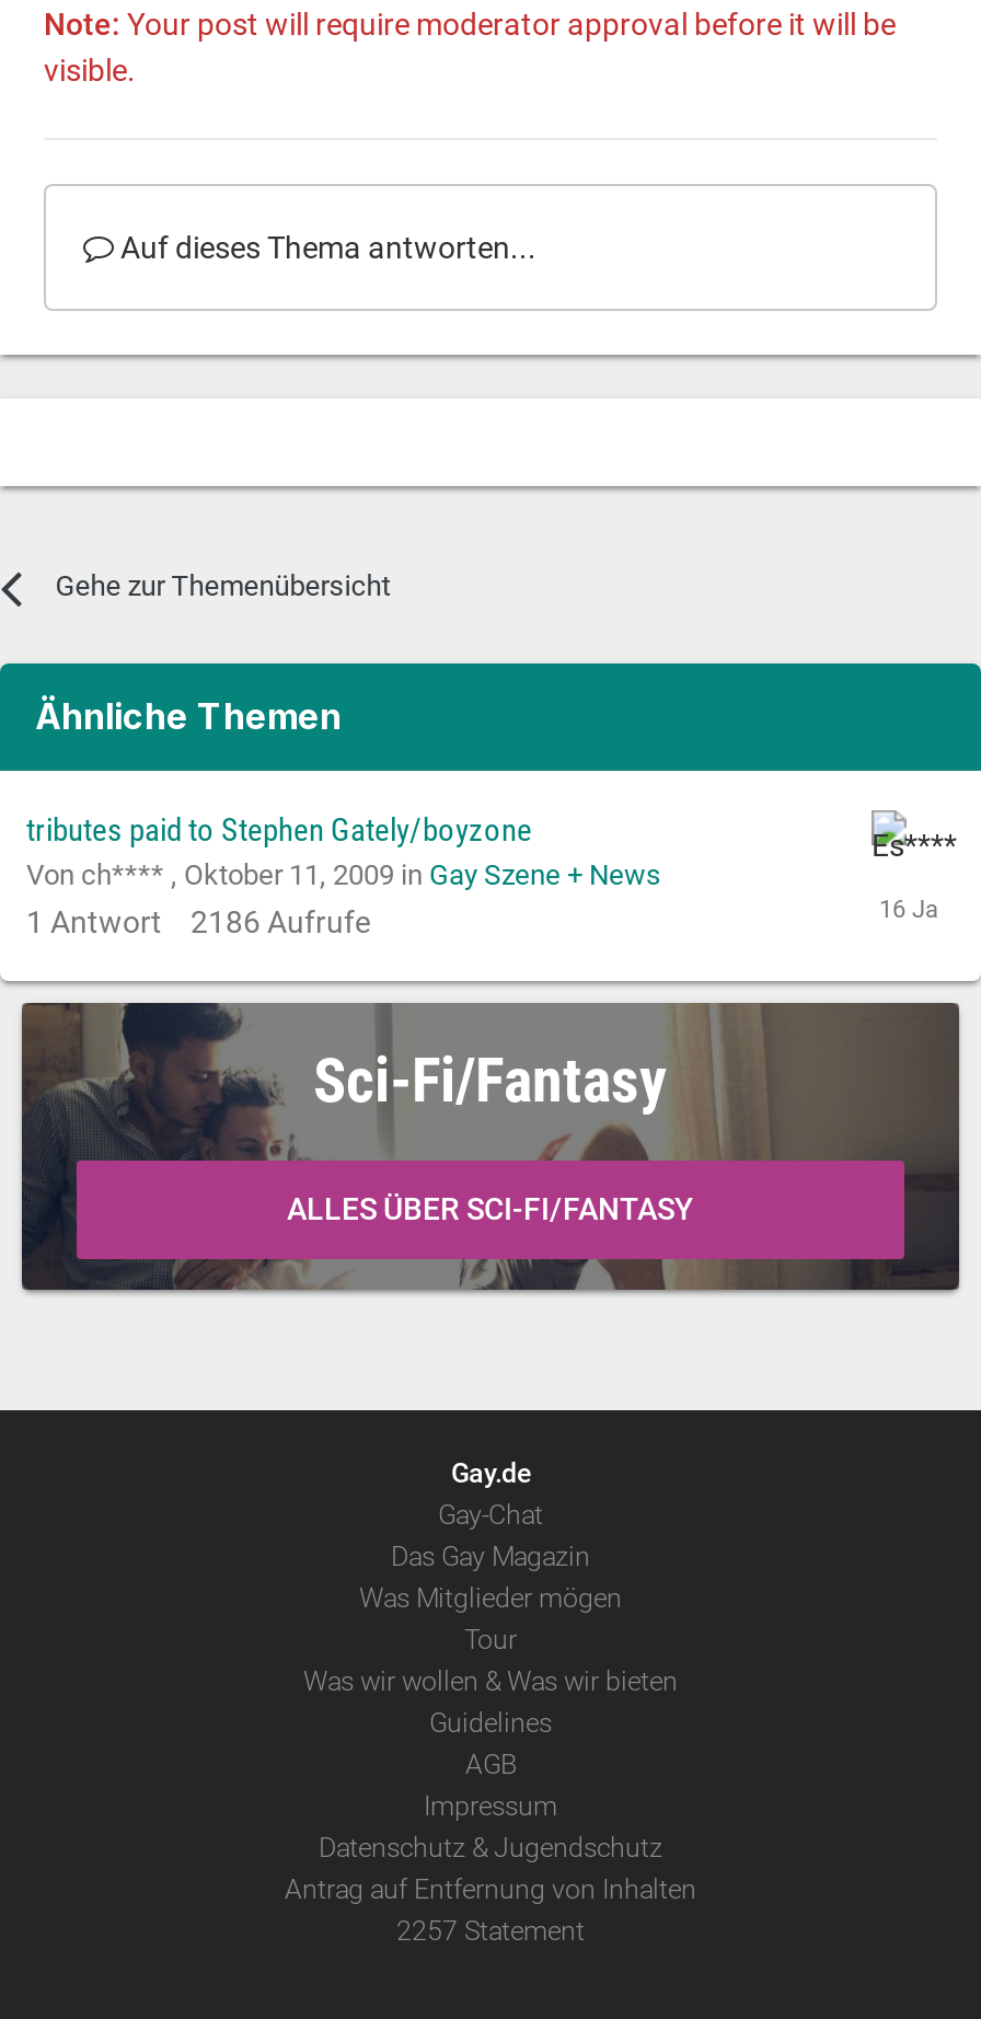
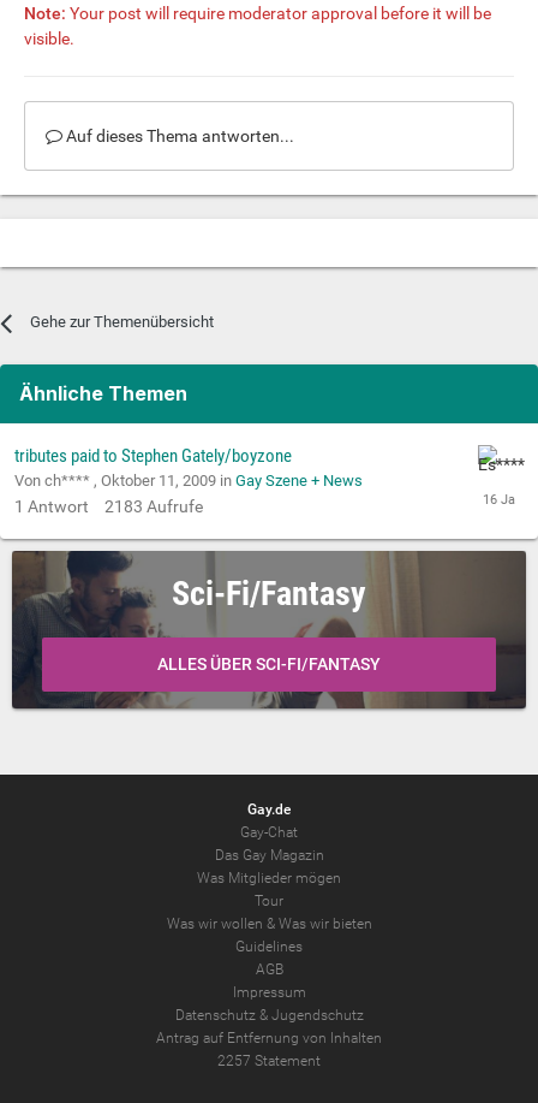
- 1 Antwort 2186 Aufrufe
+ 1 Antwort 2183 Aufrufe
